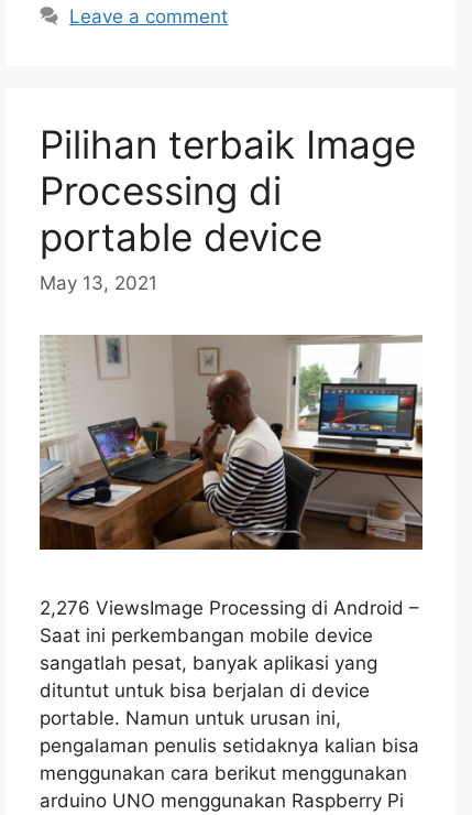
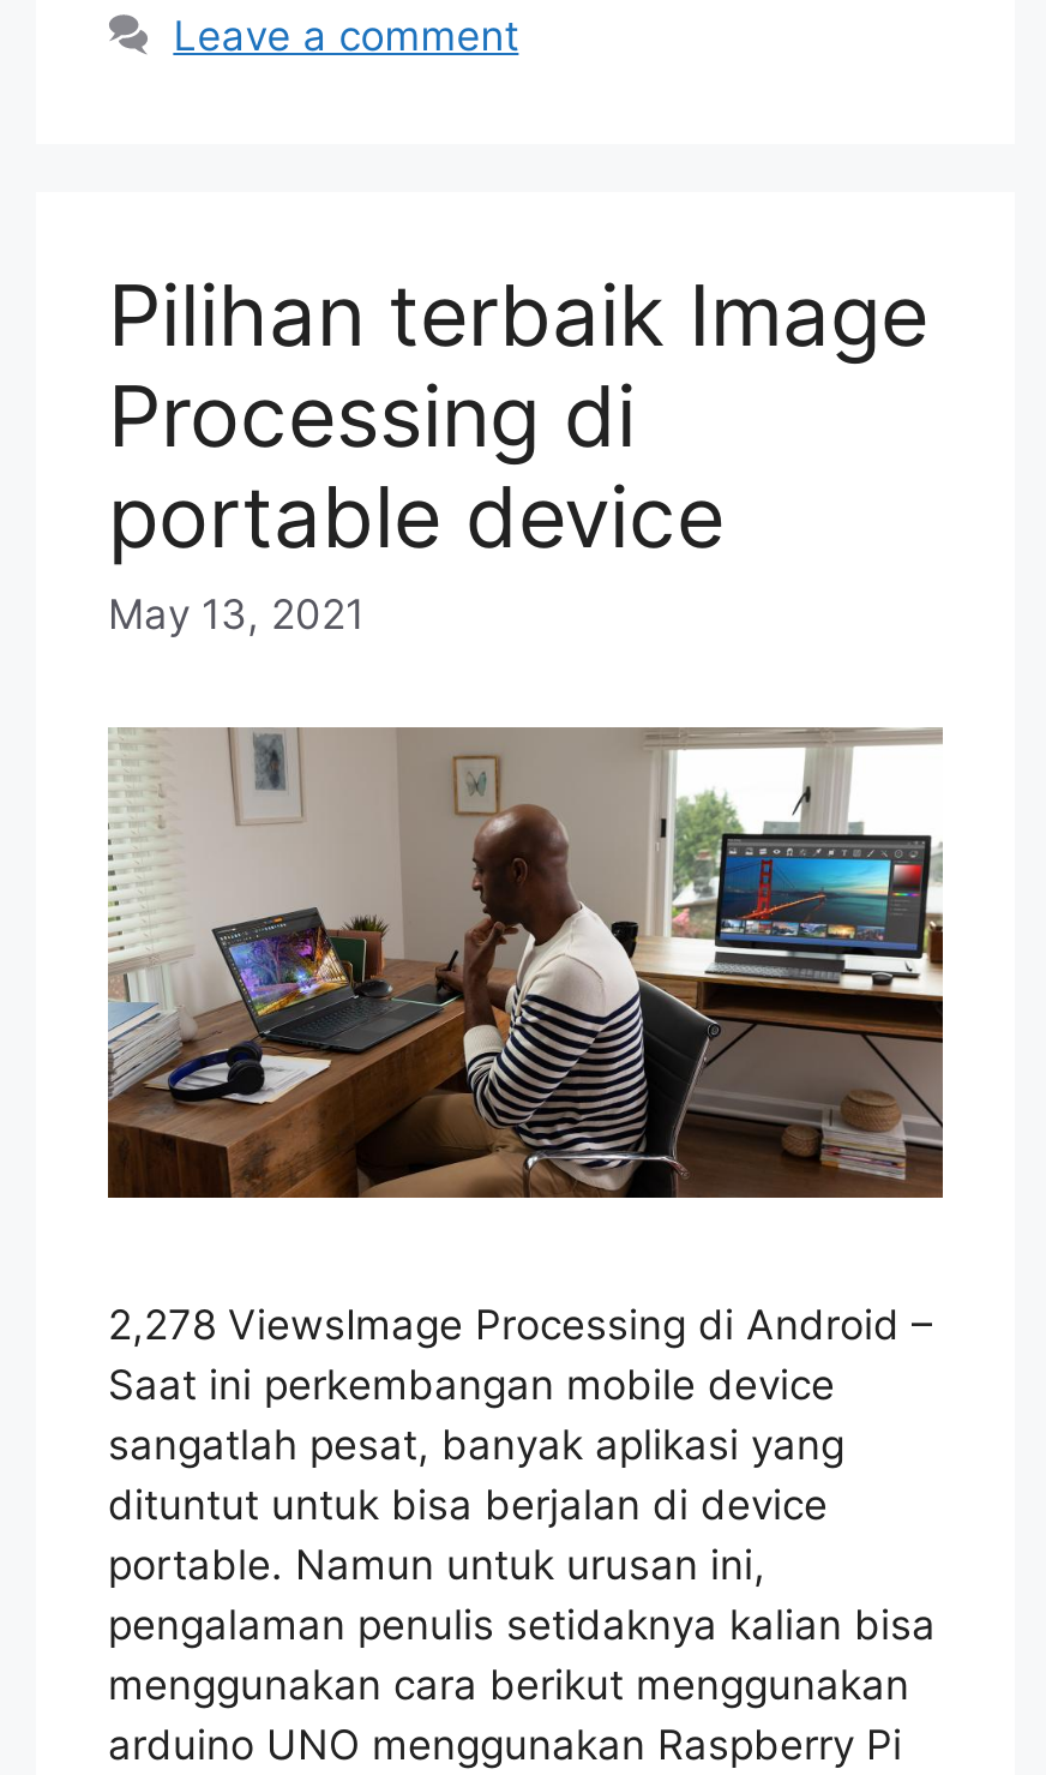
- 2,276 ViewsImage Processing di Android –
+ 2,278 ViewsImage Processing di Android –
